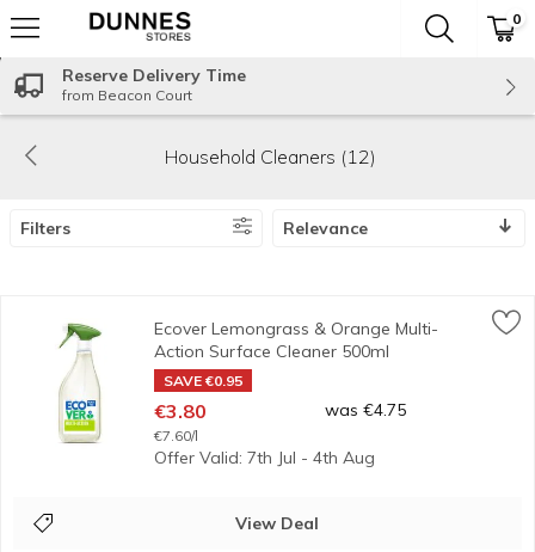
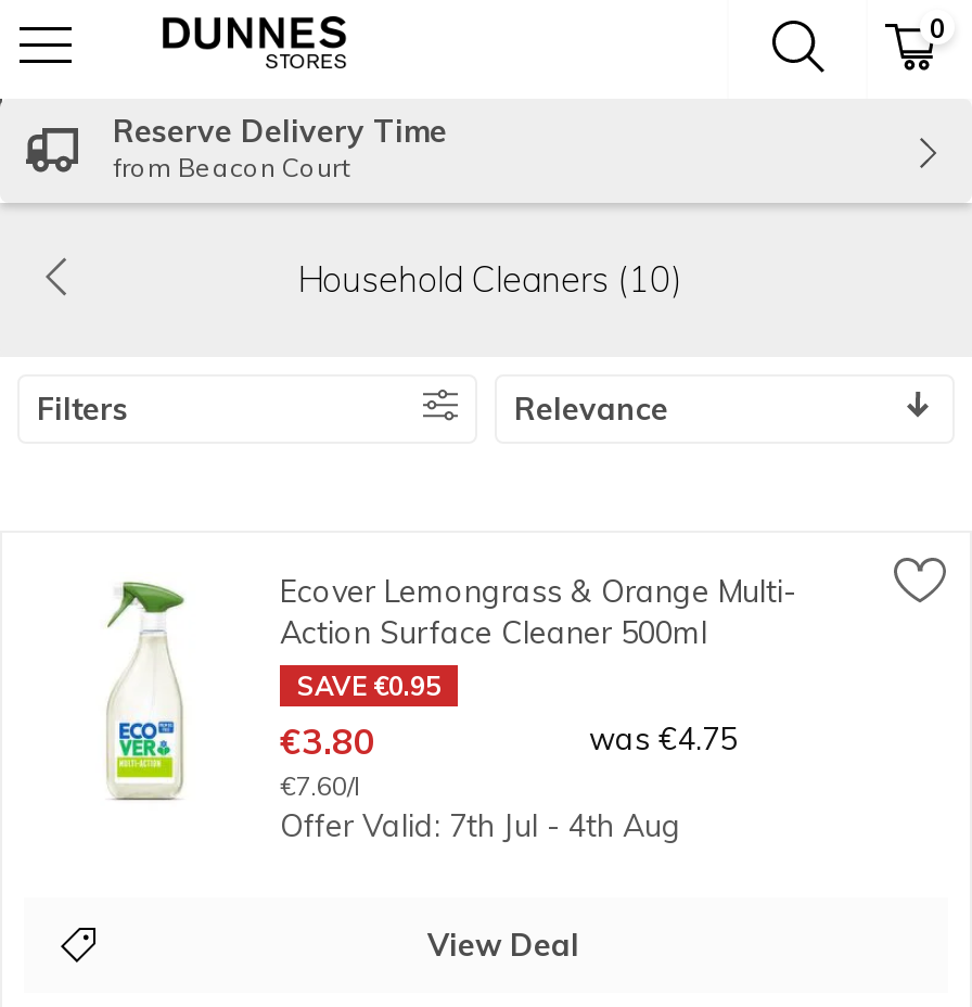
- Household Cleaners (12)
+ Household Cleaners (10)
